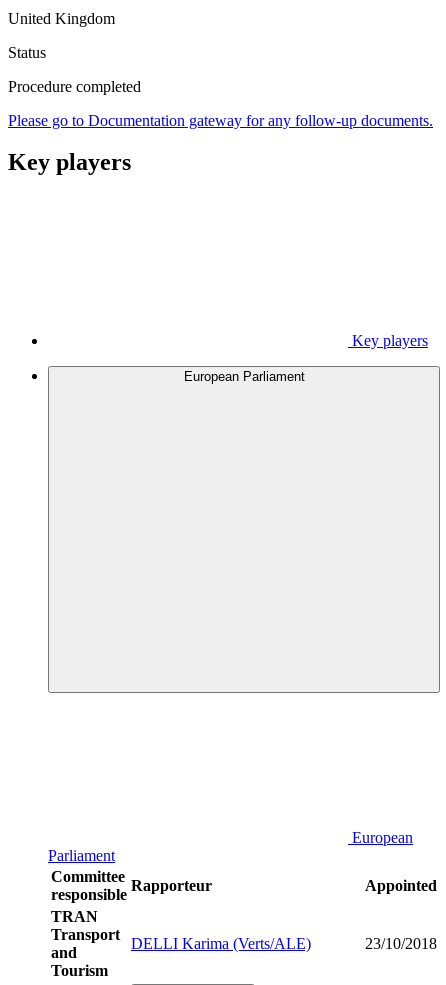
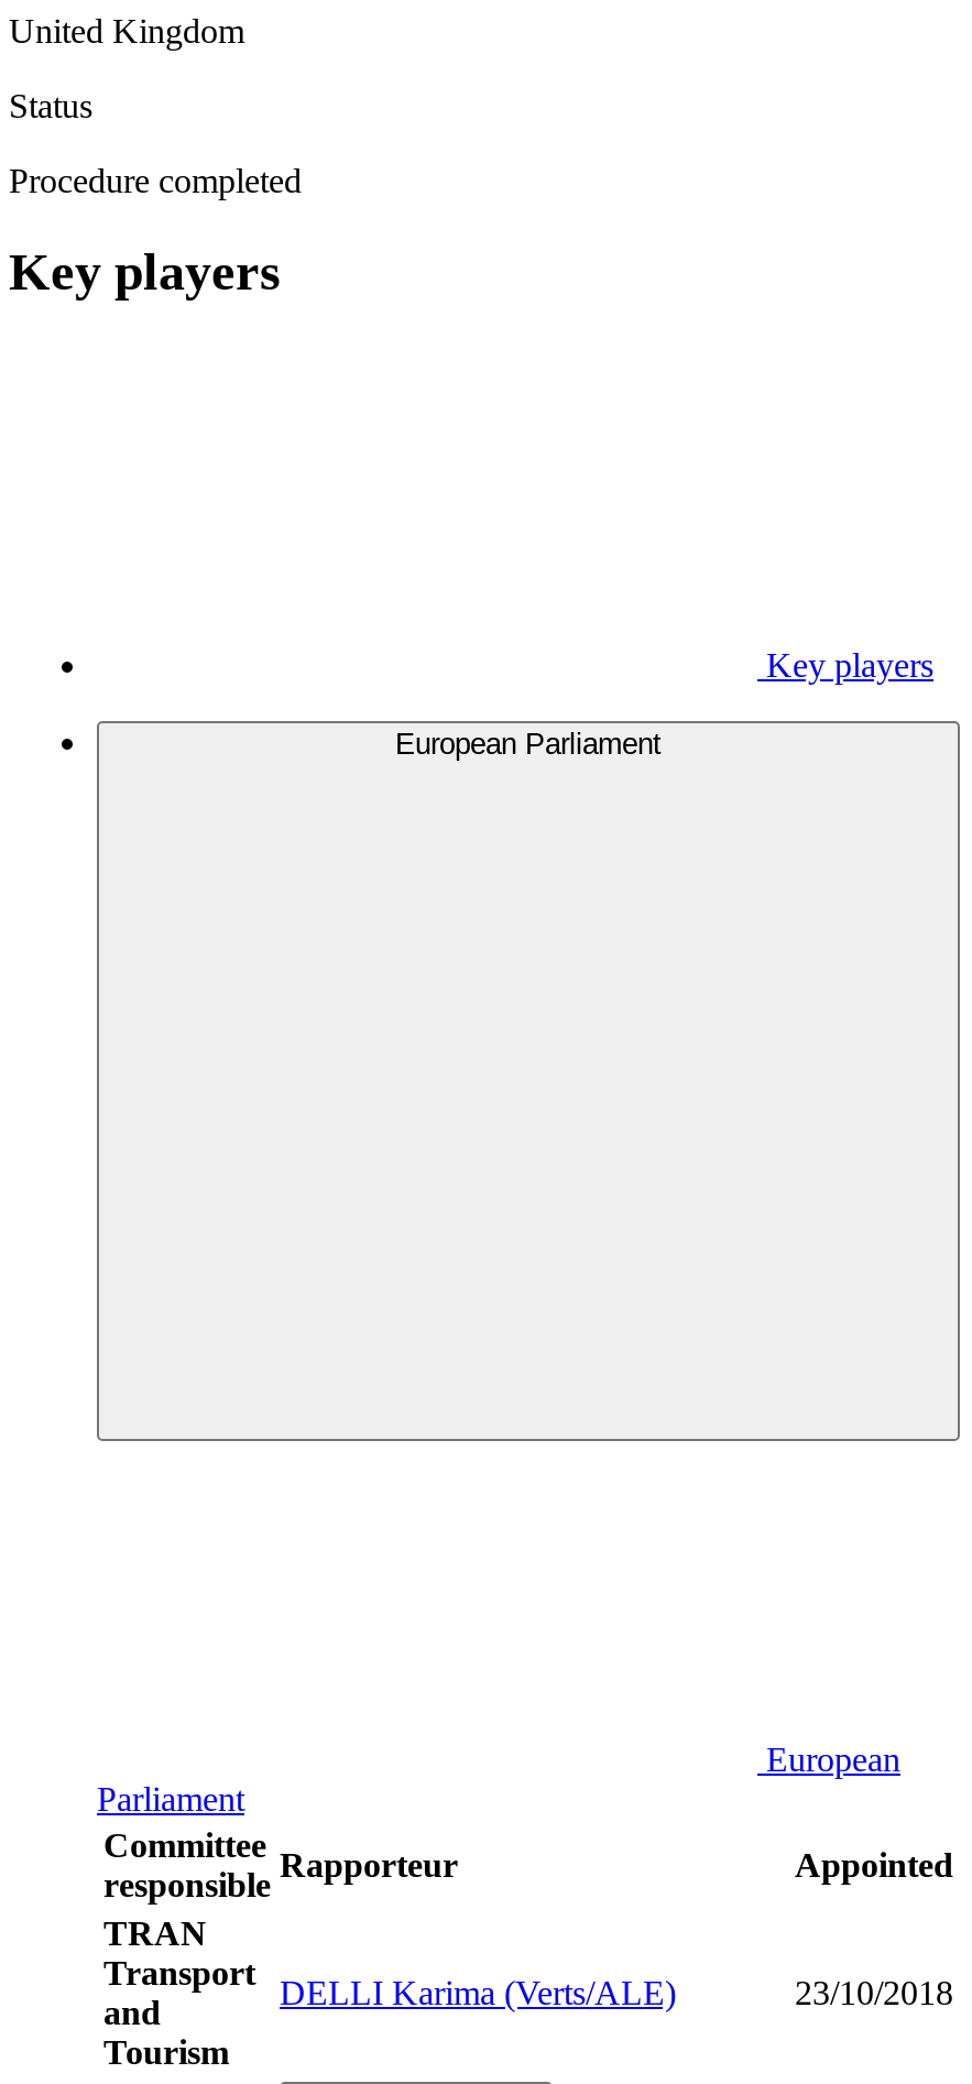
- Please go to Documentation gateway for any follow-up documents.
